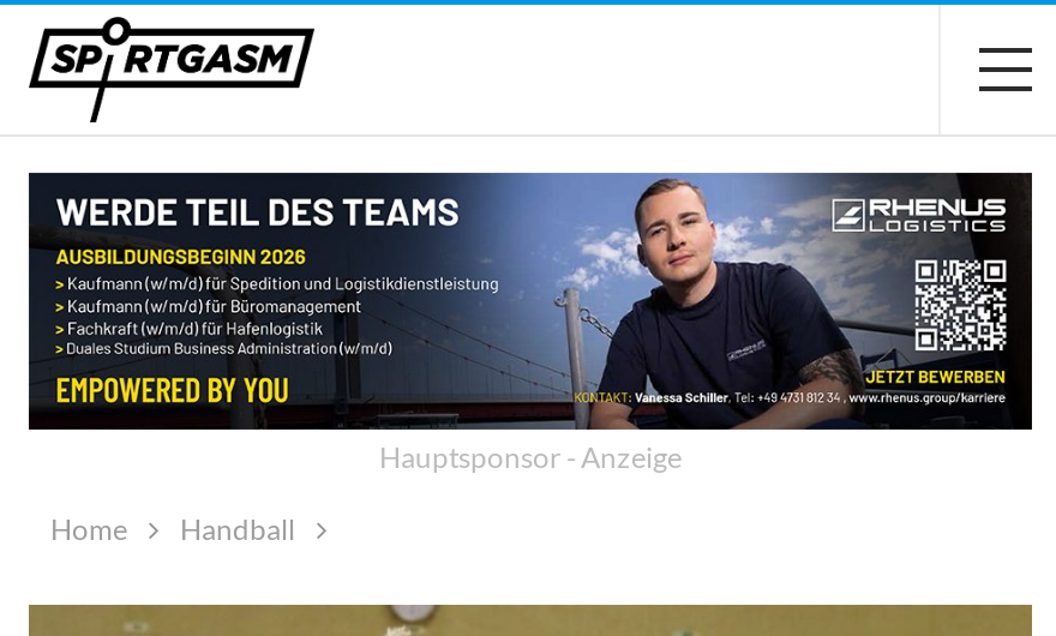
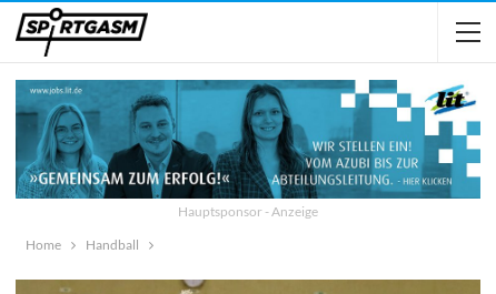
- [image]
+ [image]
